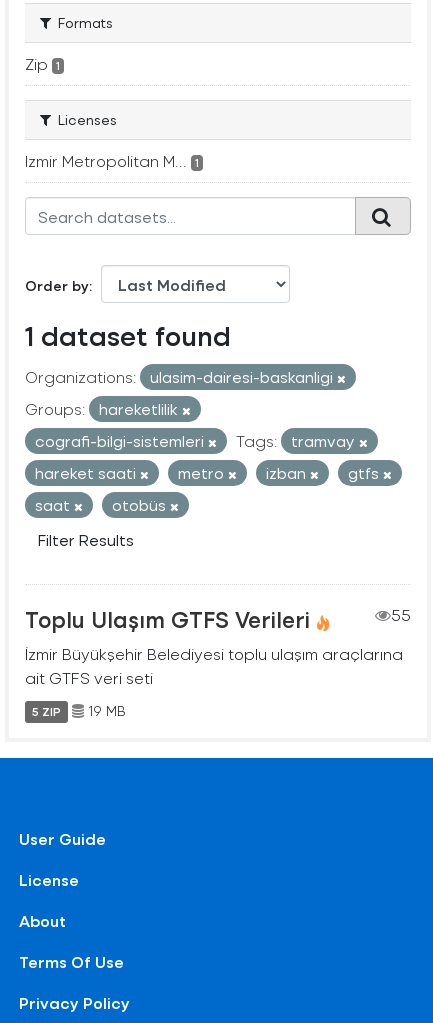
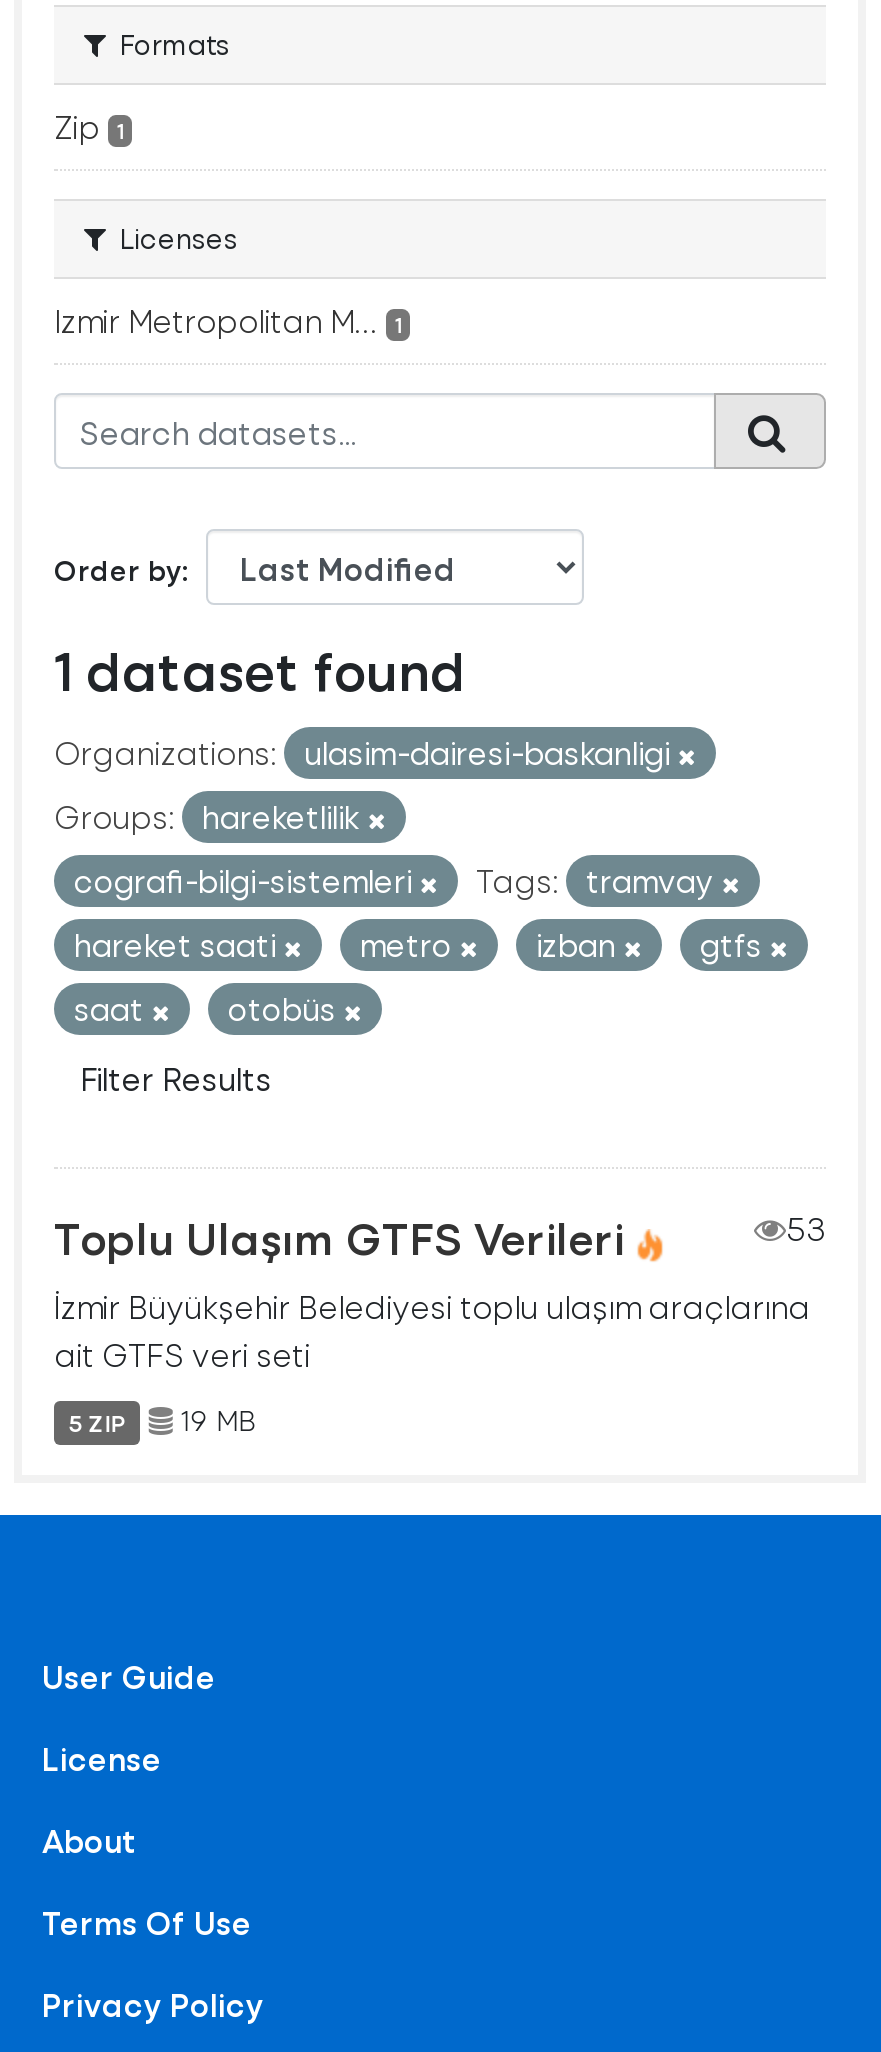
- 55
+ 53
